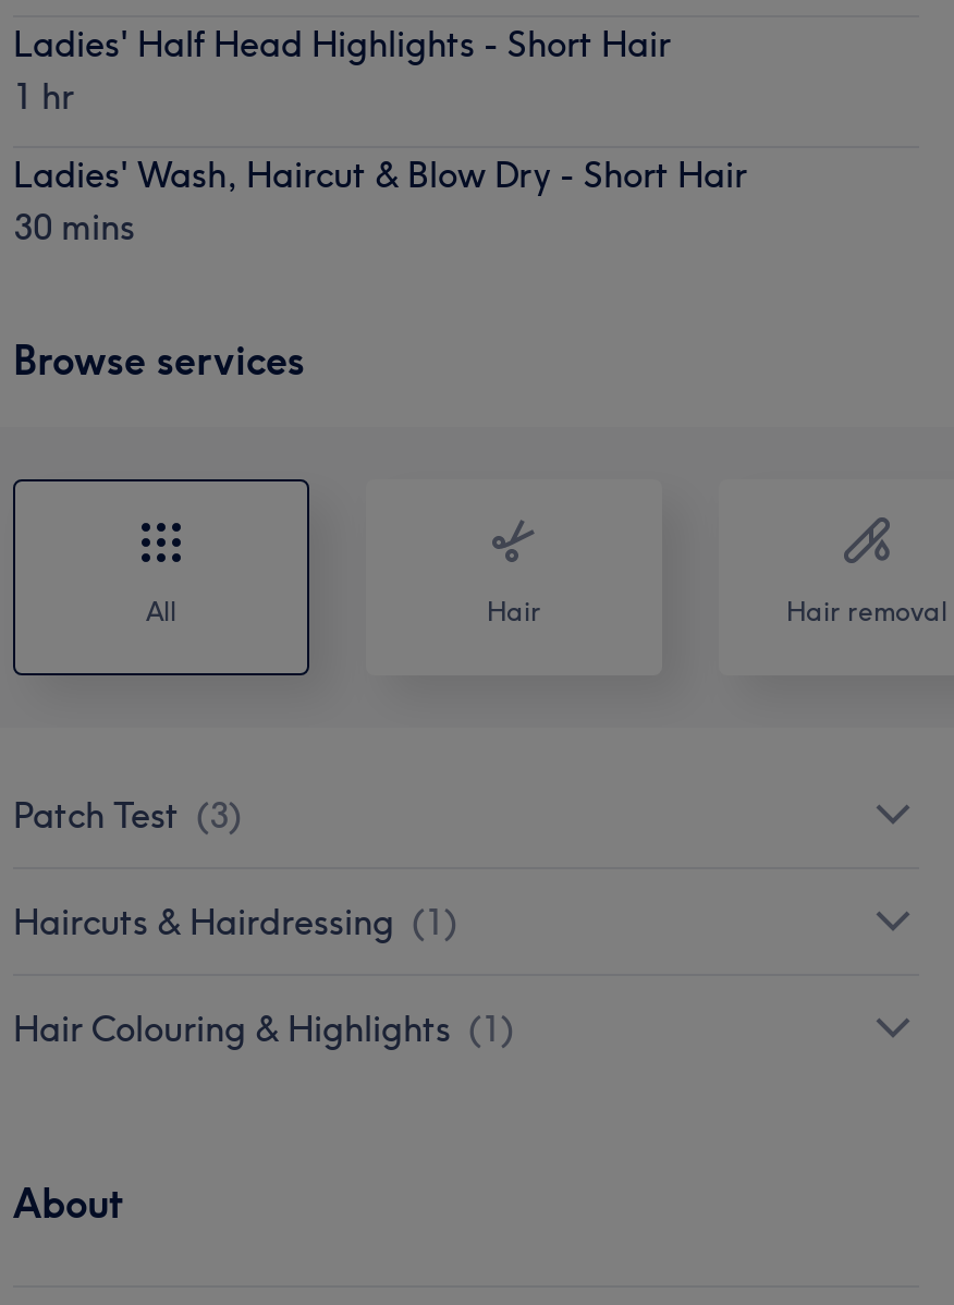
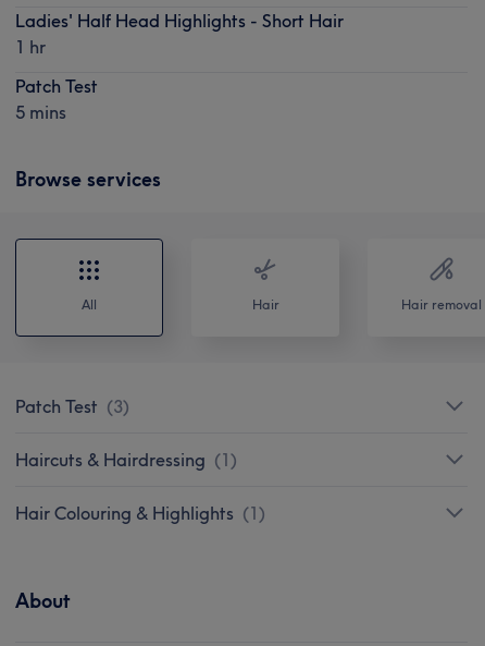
- Ladies' Wash, Haircut & Blow Dry - Short Hair
- 30 mins
+ Patch Test
+ 5 mins
